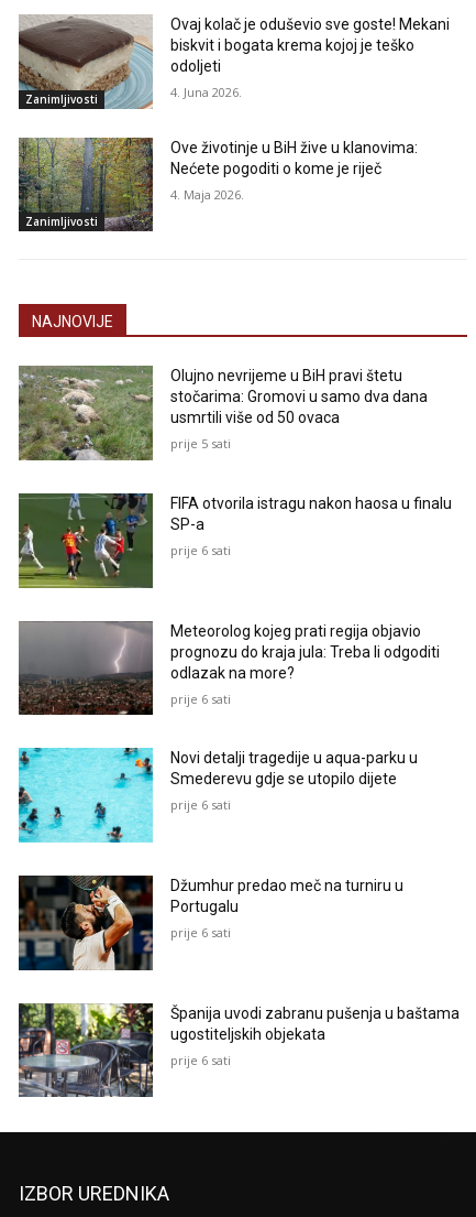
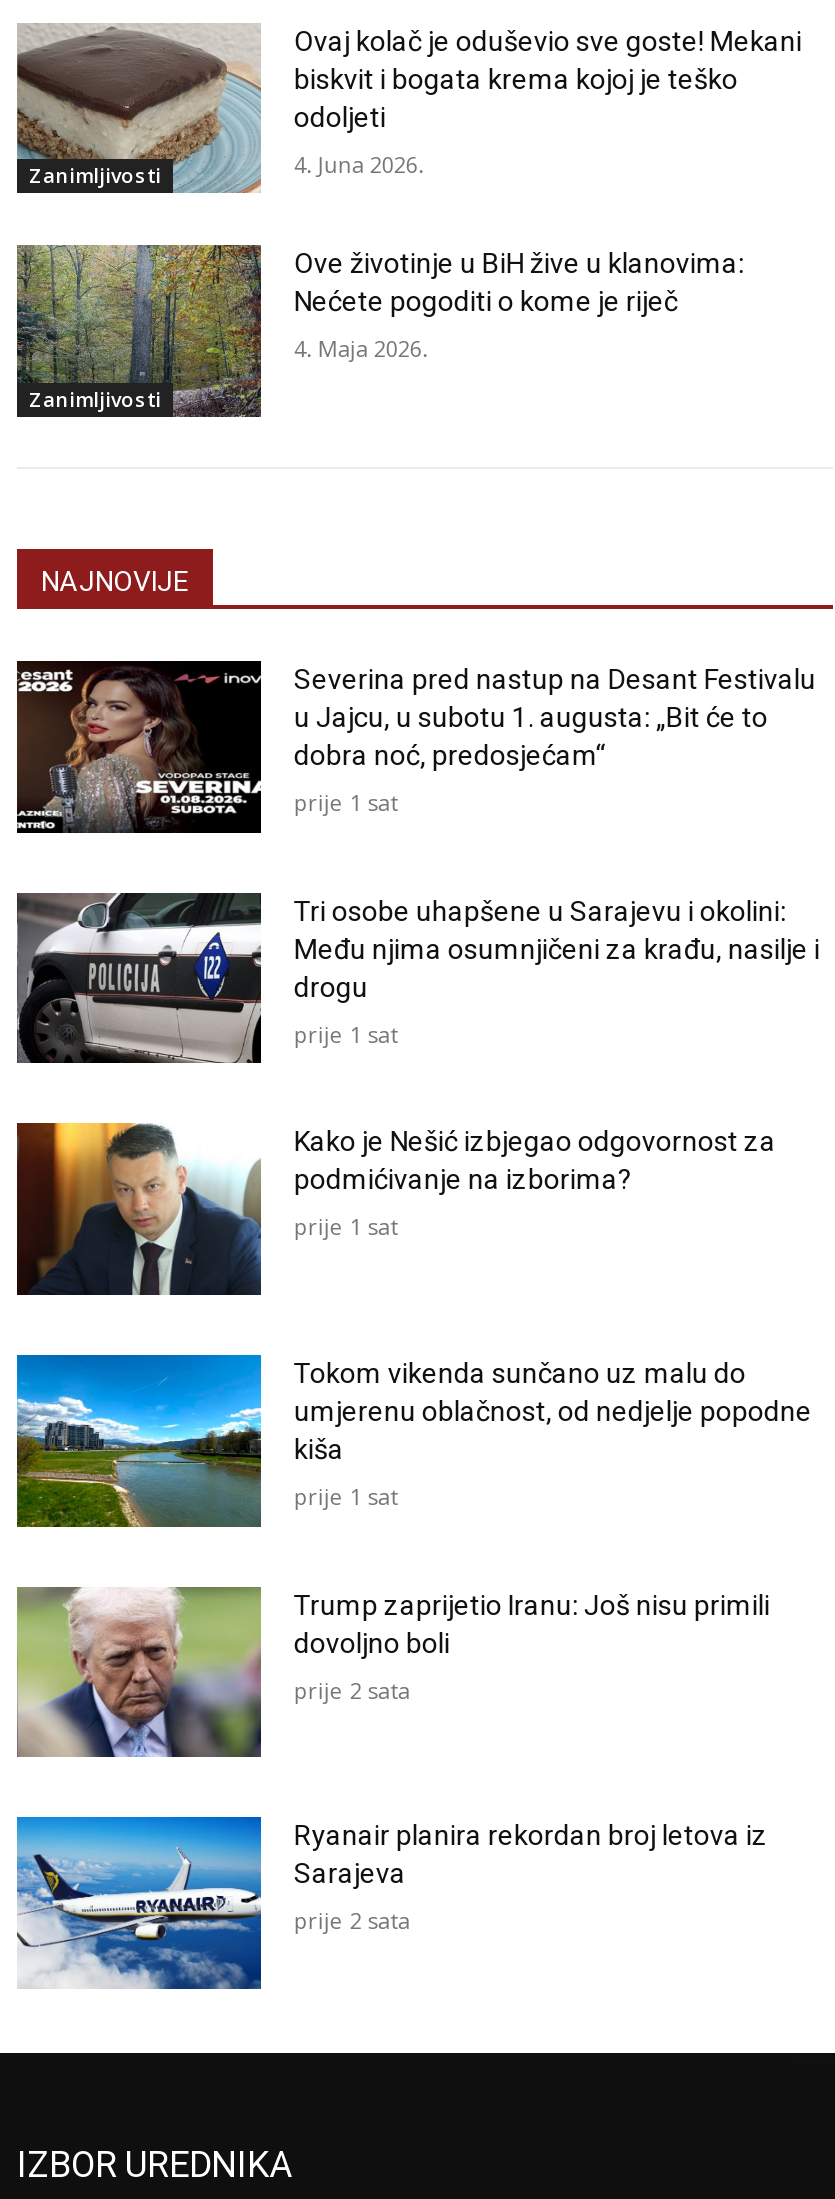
- [image]
- Olujno nevrijeme u BiH pravi štetu
- stočarima: Gromovi u samo dva dana
- usmrtili više od 50 ovaca
+ [image]
+ Severina pred nastup na Desant Festivalu
+ u Jajcu, u subotu 1. augusta: „Bit će to
+ dobra noć, predosjećam“

- prije 5 sati
+ prije 1 sat

- [image]
- FIFA otvorila istragu nakon haosa u finalu
- SP-a
+ [image]
+ Tri osobe uhapšene u Sarajevu i okolini:
+ Među njima osumnjičeni za krađu, nasilje i
+ drogu

- prije 6 sati
+ prije 1 sat

- [image]
- Meteorolog kojeg prati regija objavio
- prognozu do kraja jula: Treba li odgoditi
- odlazak na more?
+ [image]
+ Kako je Nešić izbjegao odgovornost za
+ podmićivanje na izborima?

- prije 6 sati
+ prije 1 sat

- [image]
- Novi detalji tragedije u aqua-parku u
- Smederevu gdje se utopilo dijete
+ [image]
+ Tokom vikenda sunčano uz malu do
+ umjerenu oblačnost, od nedjelje popodne
+ kiša

- prije 6 sati
+ prije 1 sat

- [image]
- Džumhur predao meč na turniru u
- Portugalu
+ [image]
+ Trump zaprijetio Iranu: Još nisu primili
+ dovoljno boli

- prije 6 sati
+ prije 2 sata

- [image]
- Španija uvodi zabranu pušenja u baštama
- ugostiteljskih objekata
+ [image]
+ Ryanair planira rekordan broj letova iz
+ Sarajeva

- prije 6 sati
+ prije 2 sata
